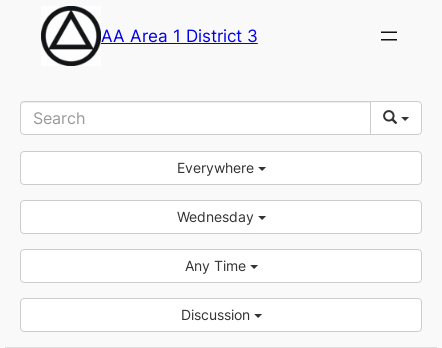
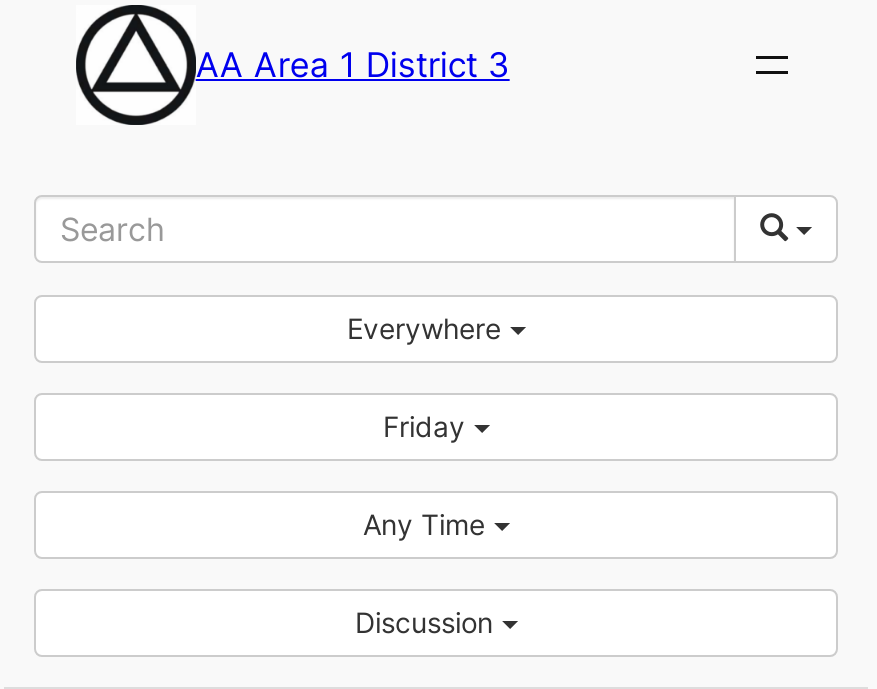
- Wednesday
+ Friday
